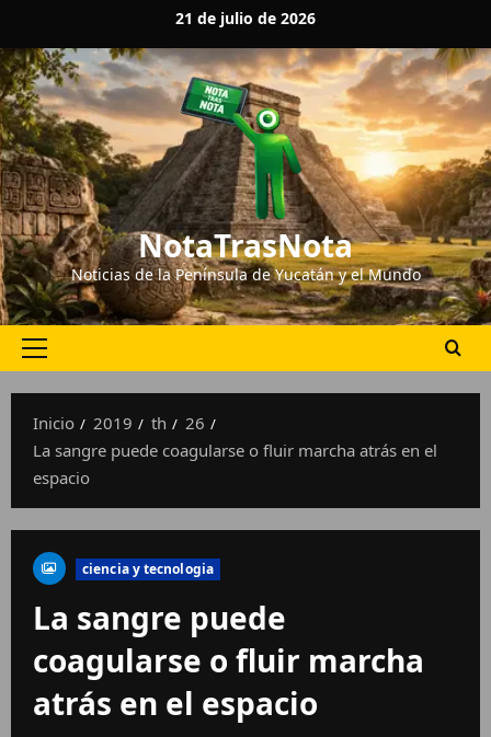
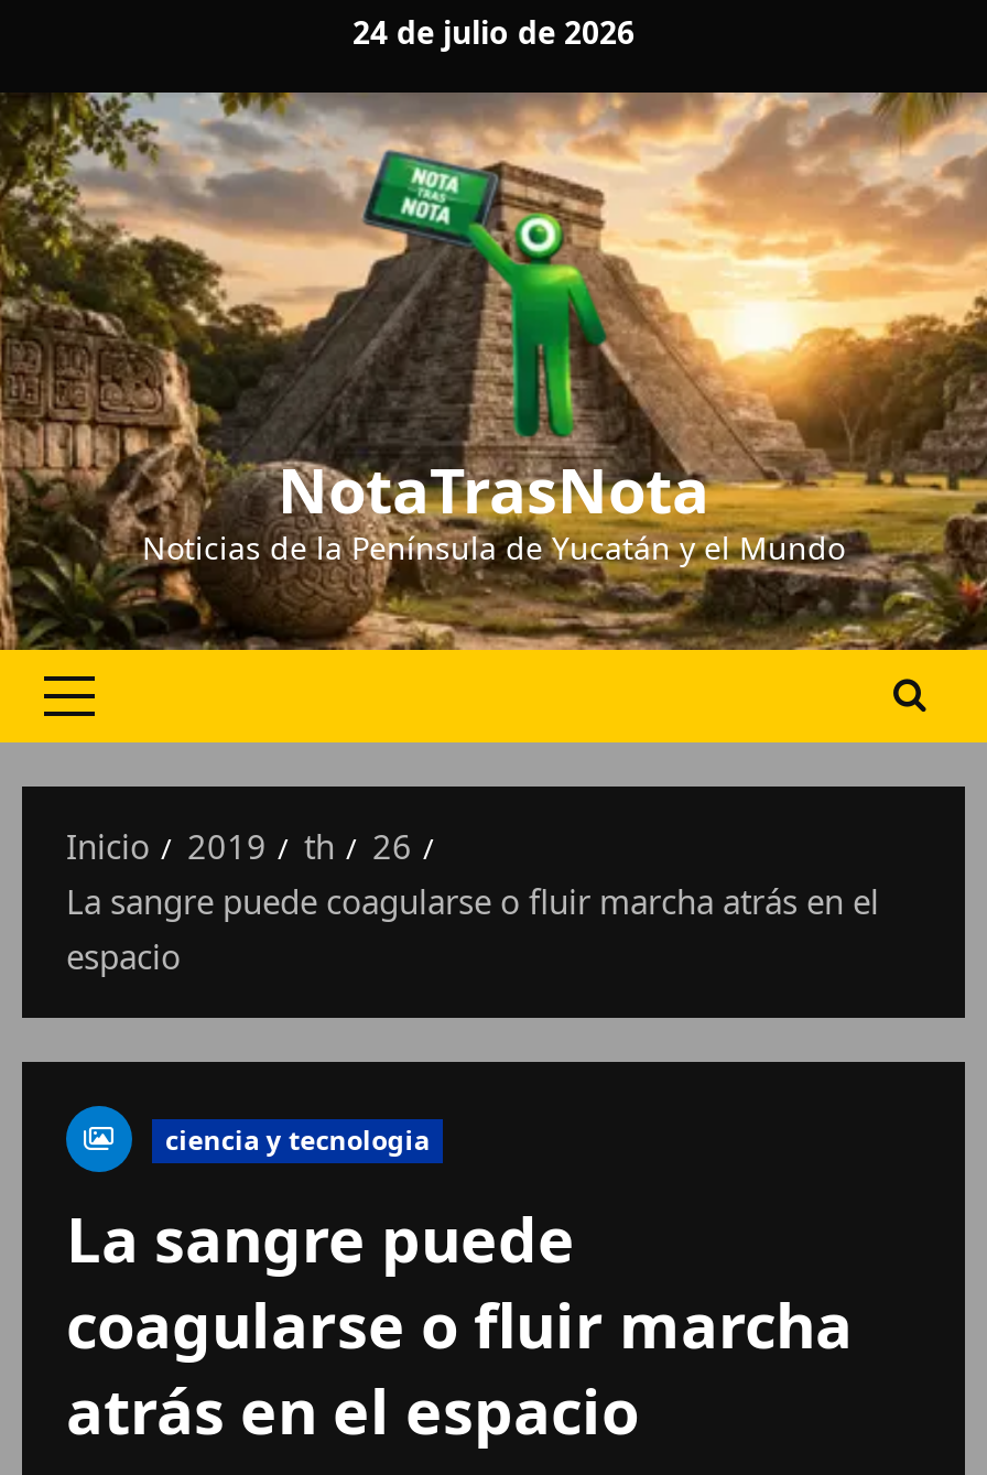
- 21 de julio de 2026
+ 24 de julio de 2026
